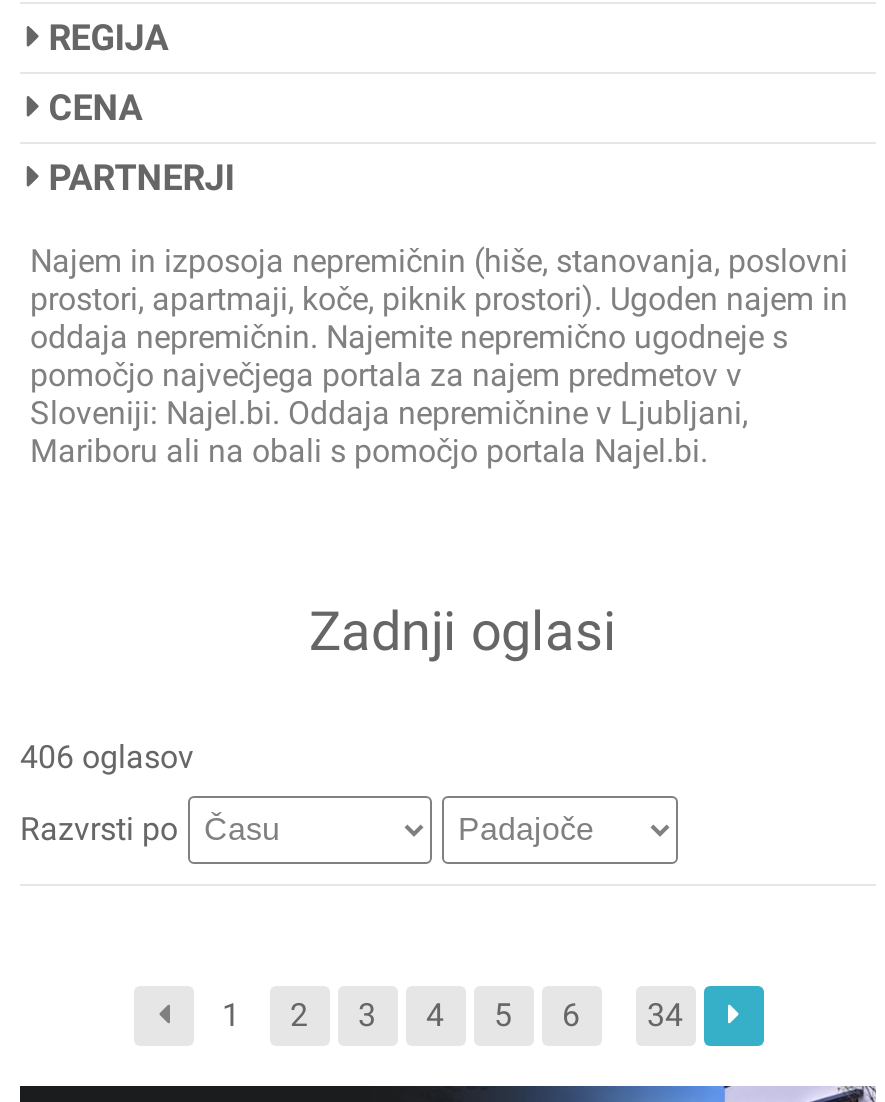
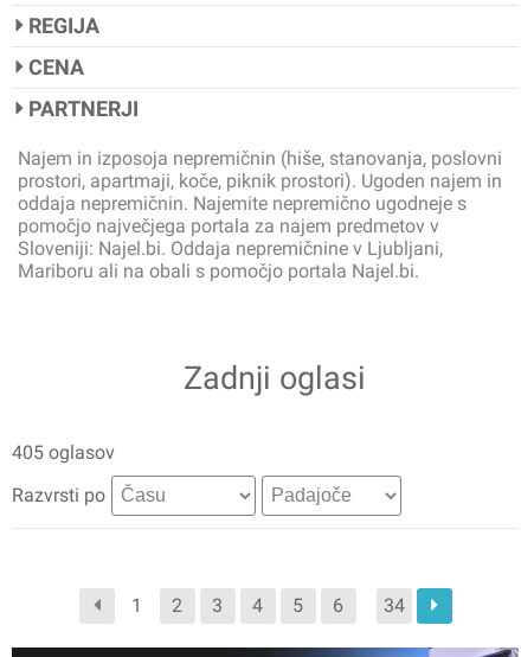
- 406 oglasov
+ 405 oglasov
